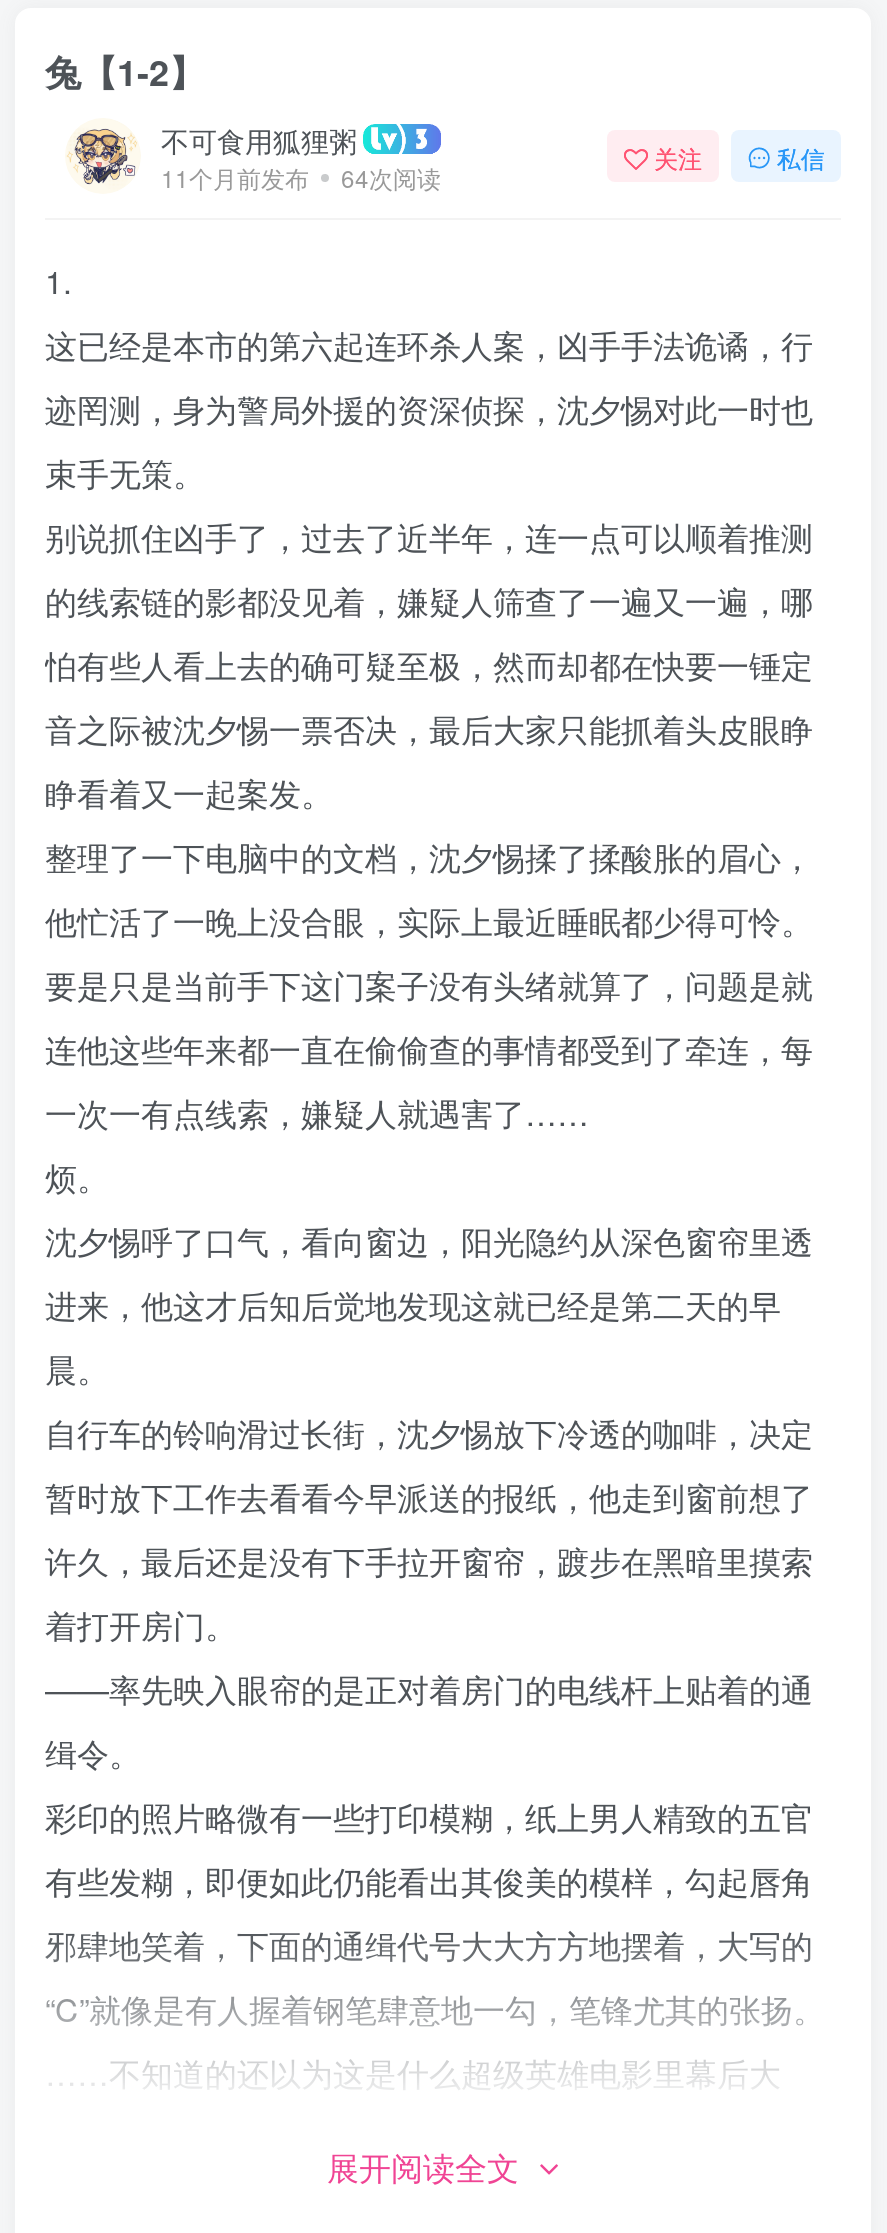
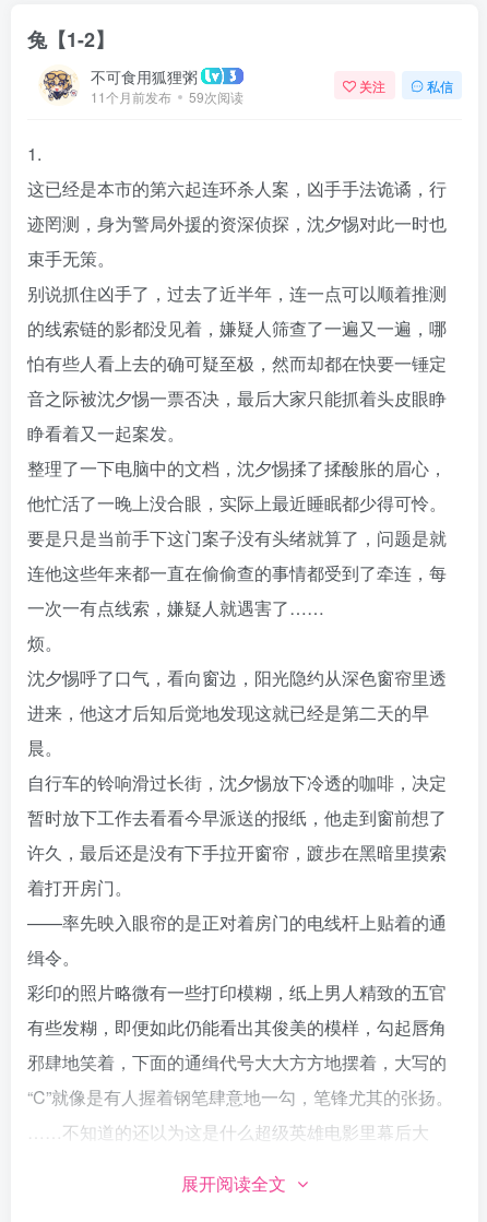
- 11个月前发布 64次阅读
+ 11个月前发布 59次阅读
